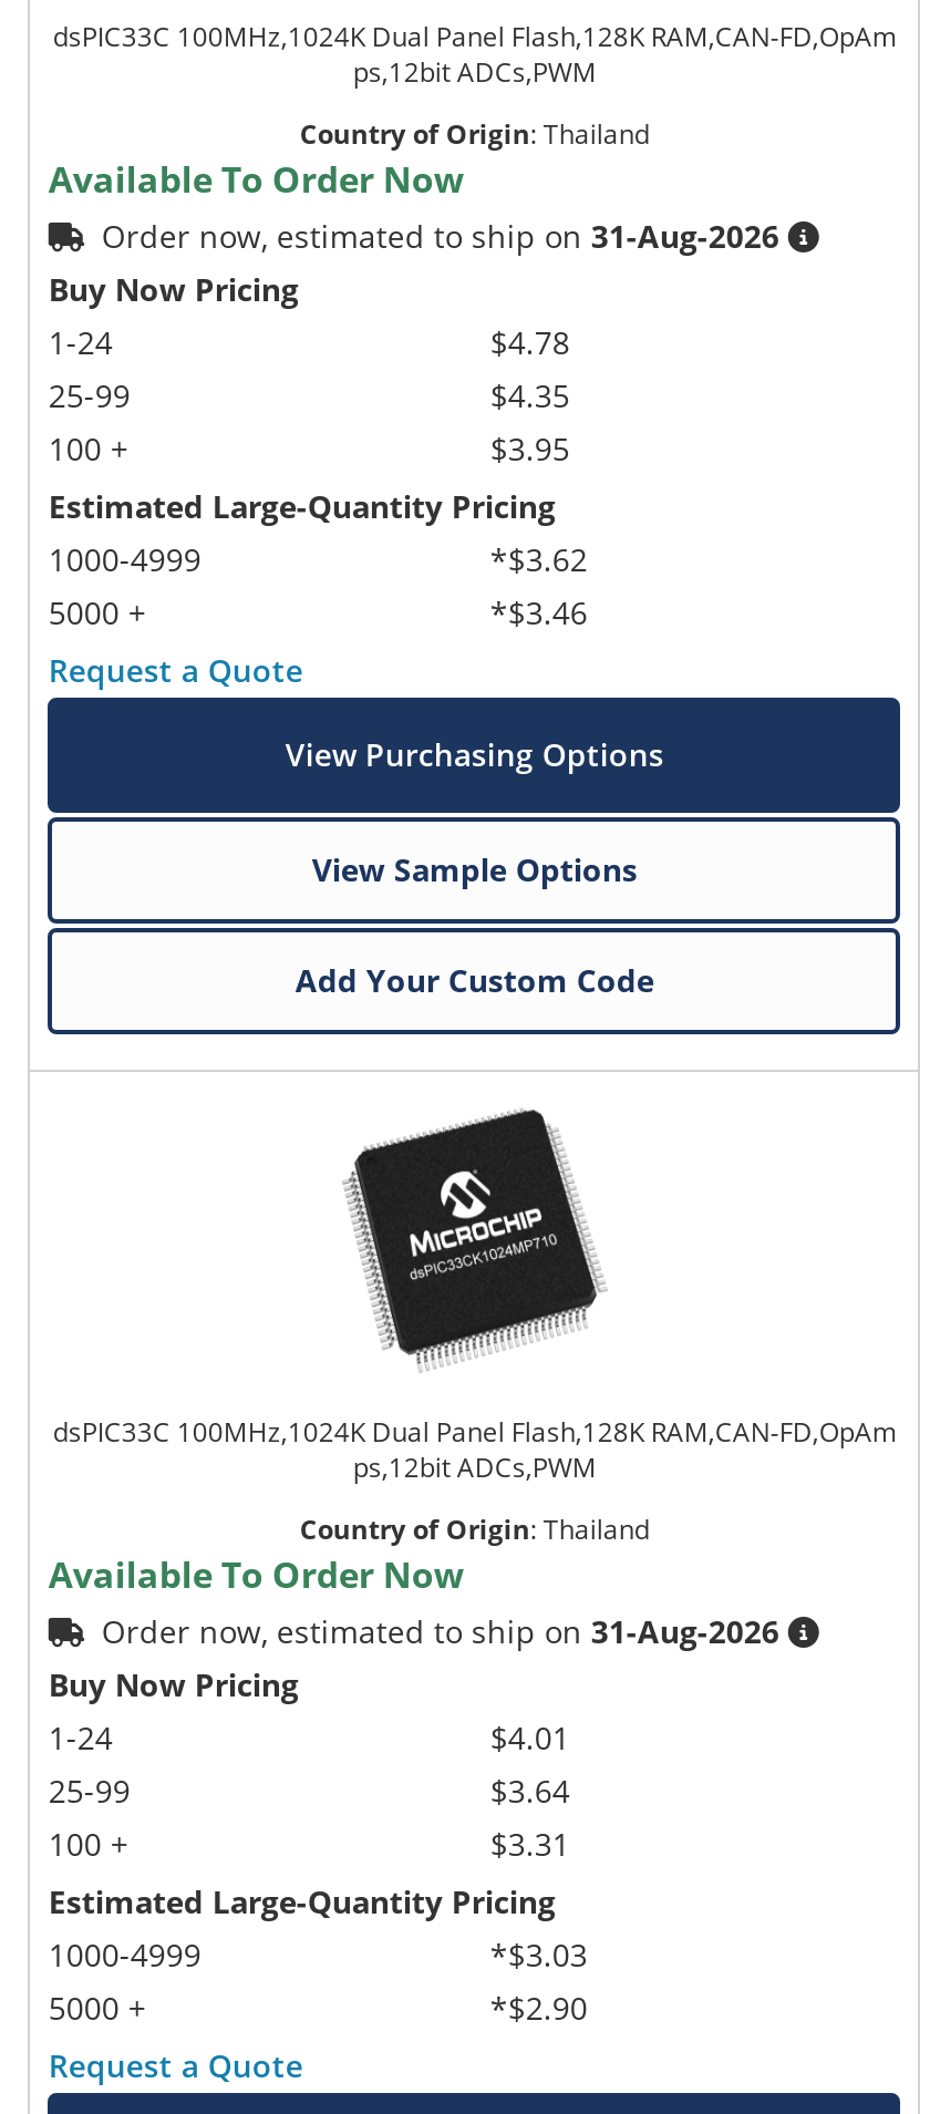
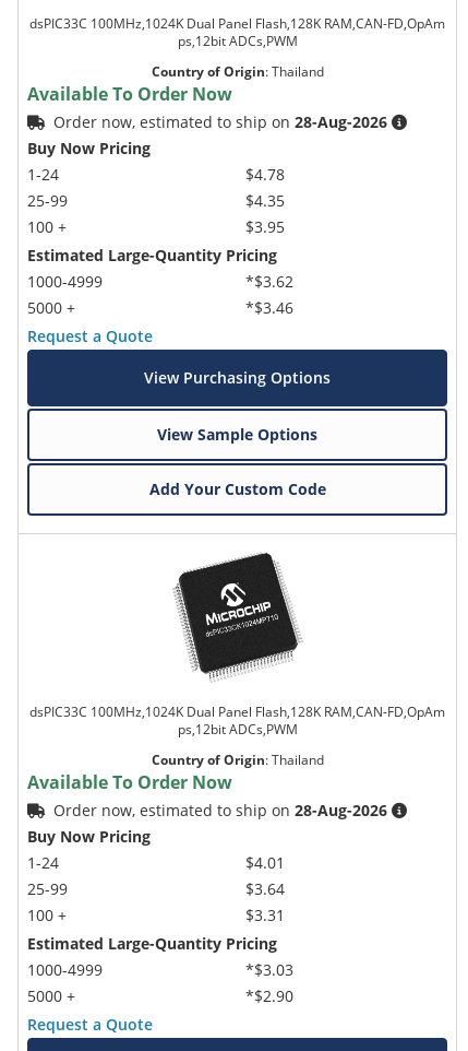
- Order now, estimated to ship on 31-Aug-2026
+ Order now, estimated to ship on 28-Aug-2026

- Order now, estimated to ship on 31-Aug-2026
+ Order now, estimated to ship on 28-Aug-2026
